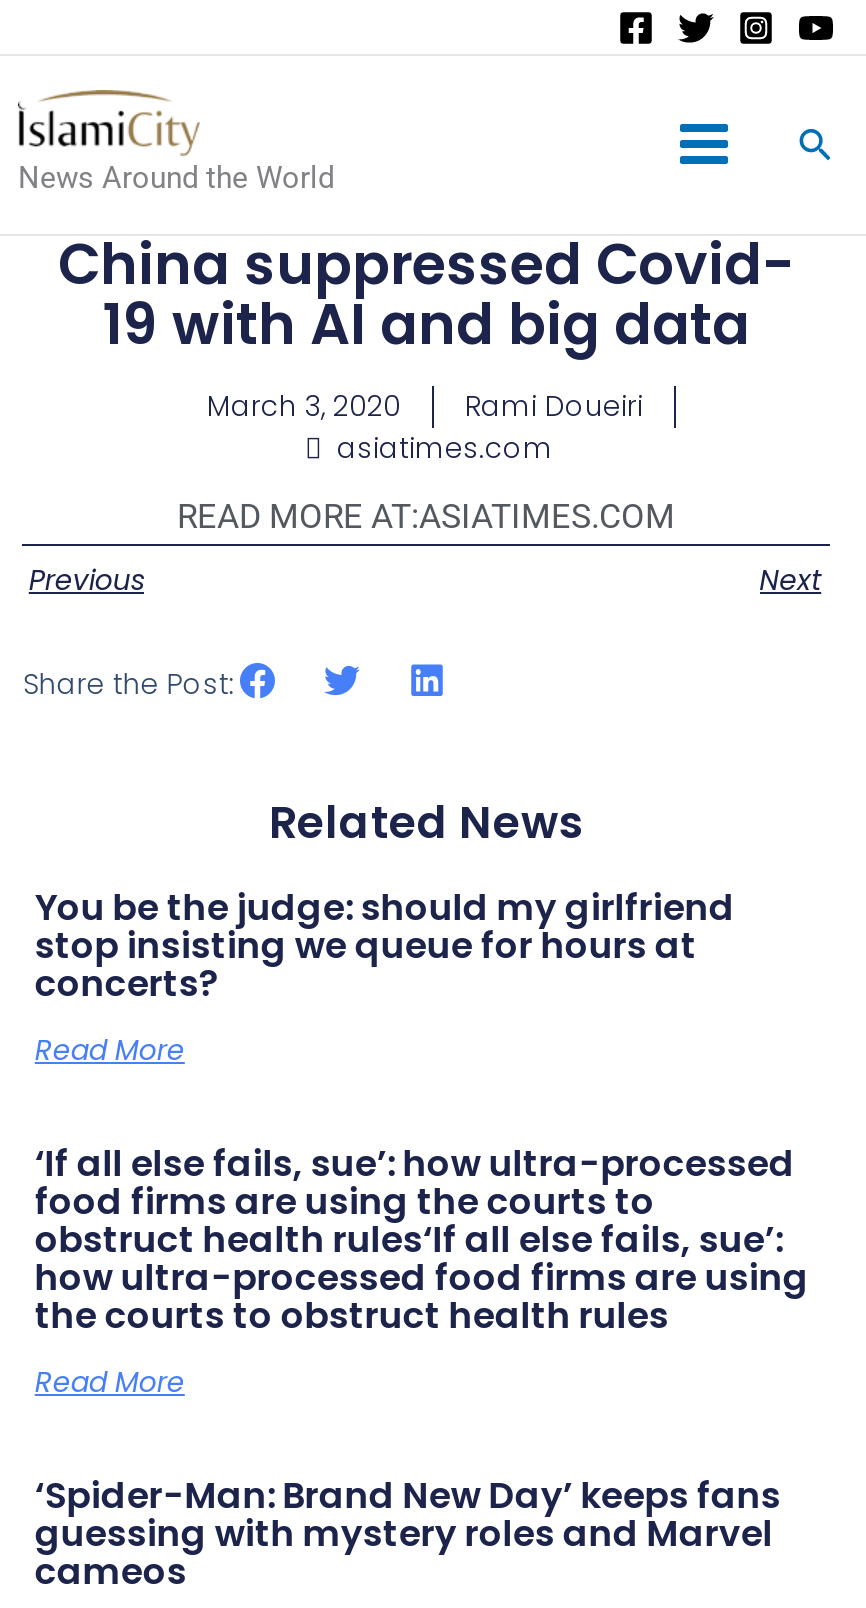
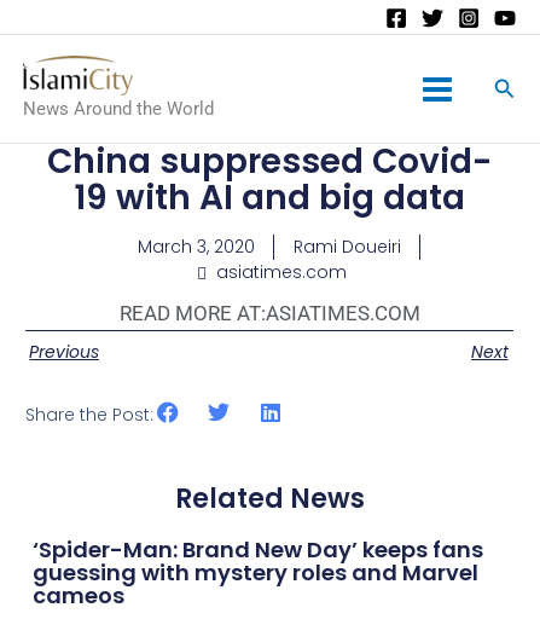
- You be the judge: should my girlfriend
- stop insisting we queue for hours at
- concerts?
- Read More
- ‘If all else fails, sue’: how ultra-processed
- food firms are using the courts to
- obstruct health rules‘If all else fails, sue’:
- how ultra-processed food firms are using
- the courts to obstruct health rules
- Read More
